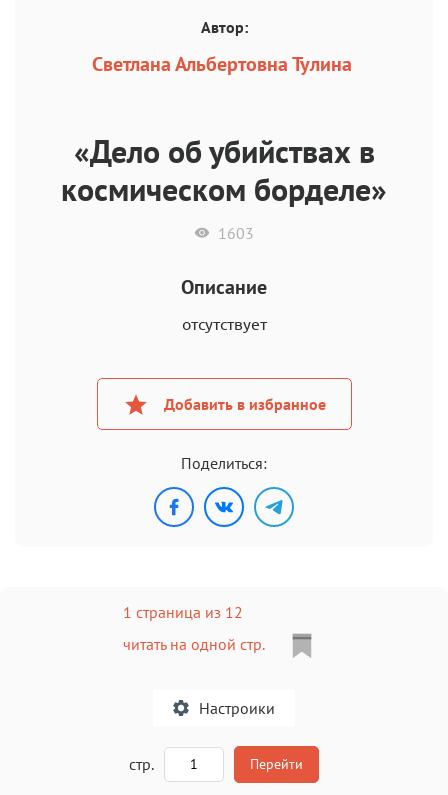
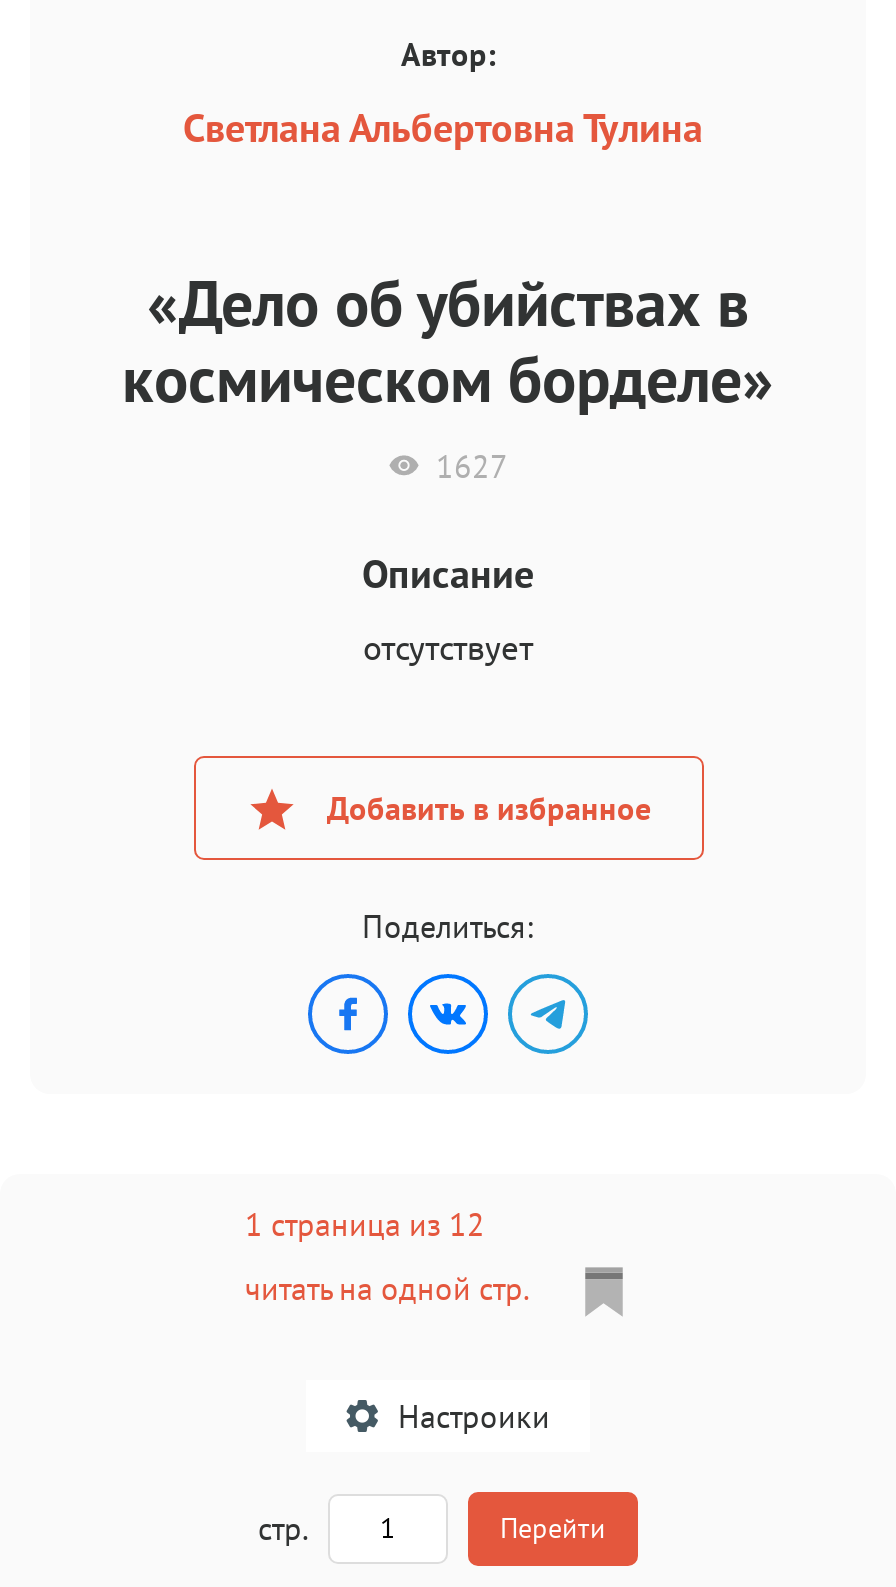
- 1603
+ 1627
